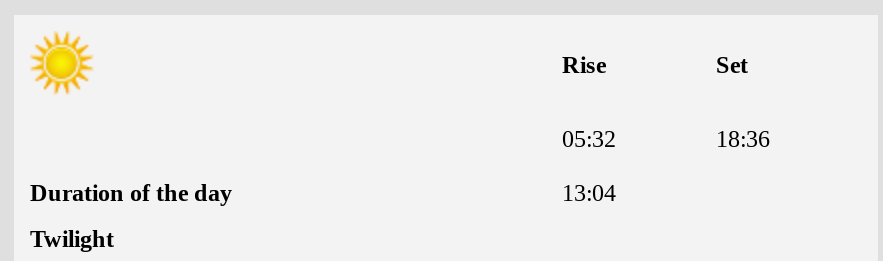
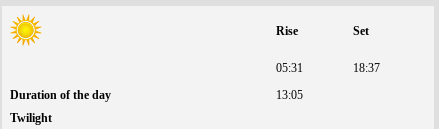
- 05:32
+ 05:31

- 18:36
+ 18:37

- 13:04
+ 13:05
